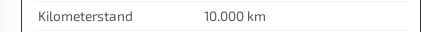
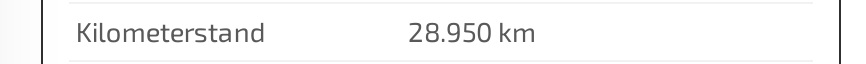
- 10.000 km
+ 28.950 km
